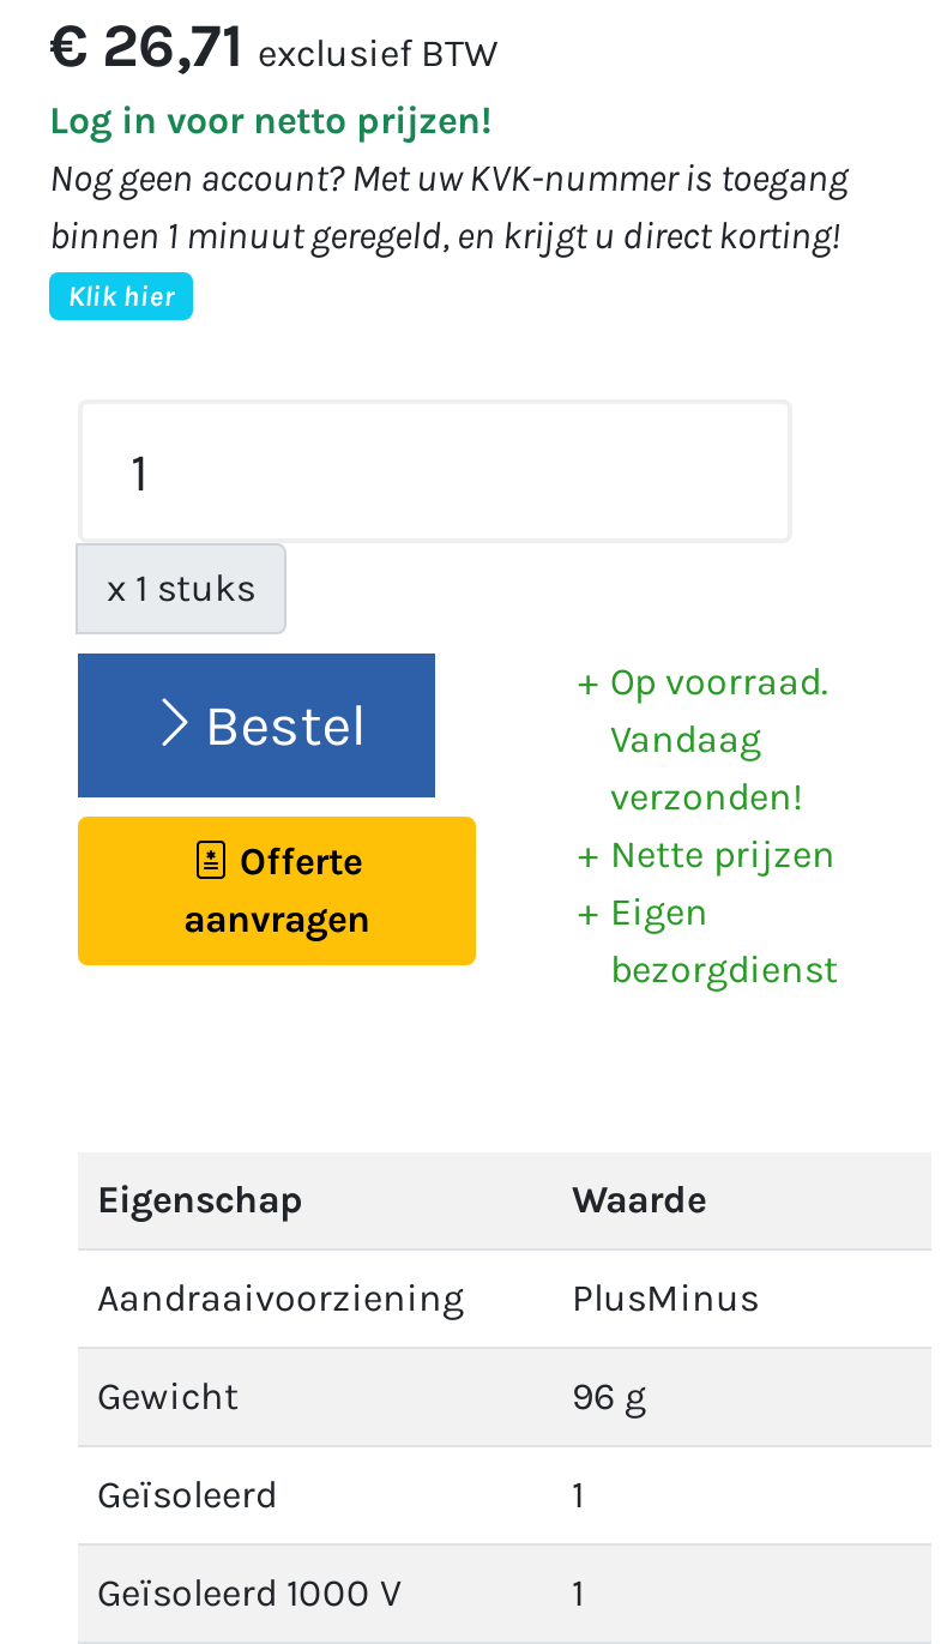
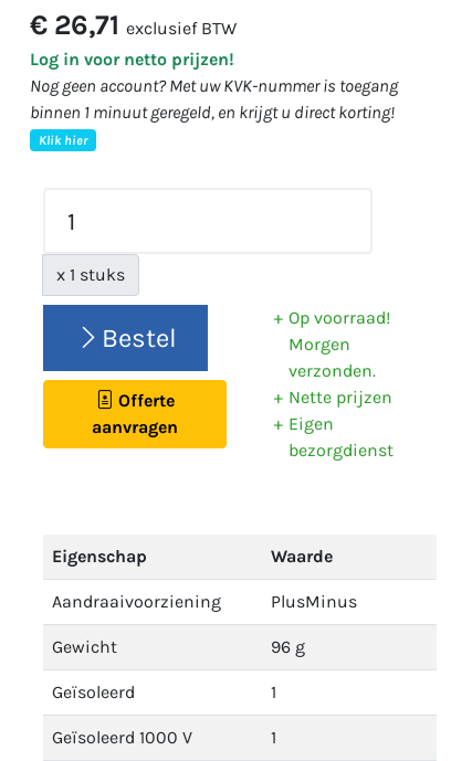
- Op voorraad.
- Vandaag
- verzonden!
+ Op voorraad!
+ Morgen
+ verzonden.
